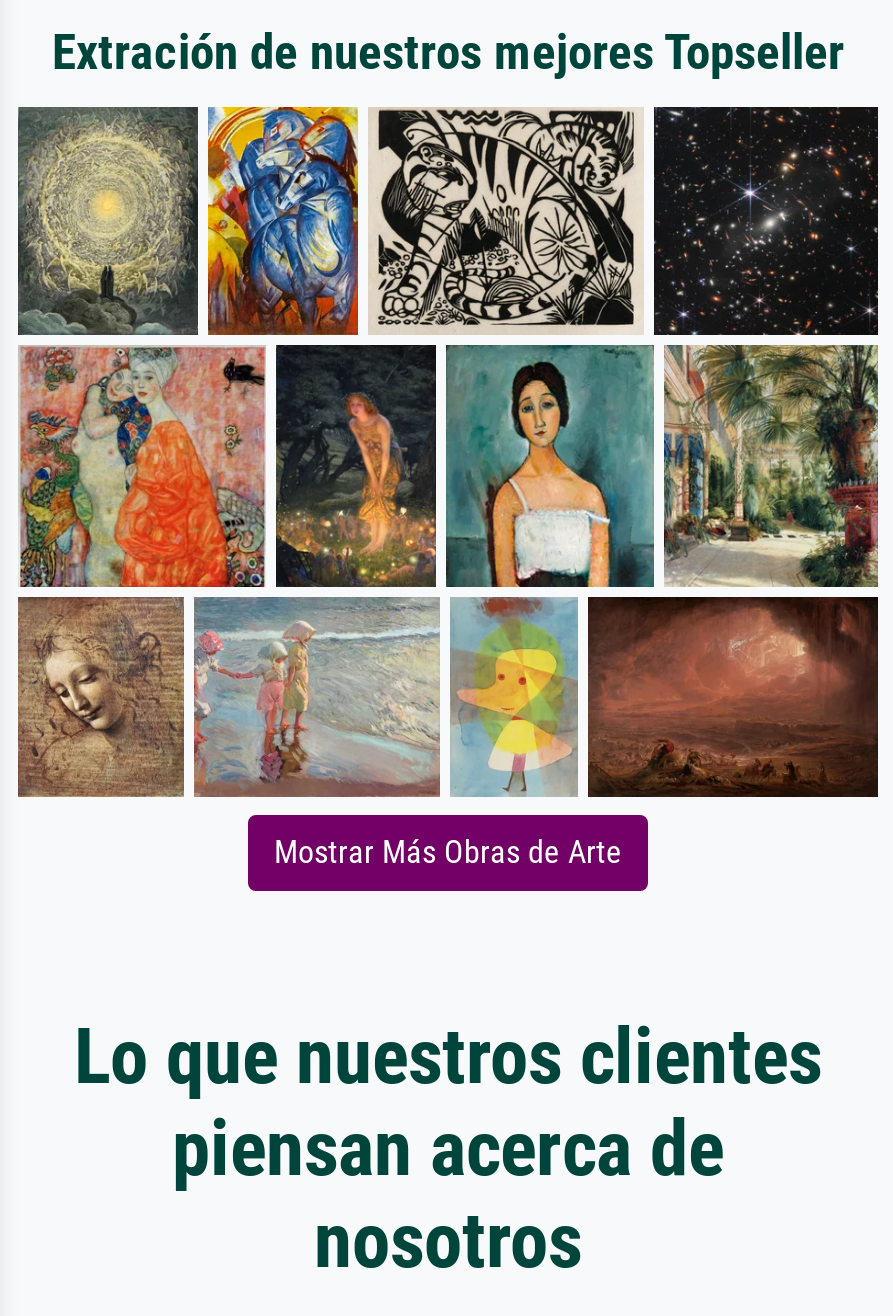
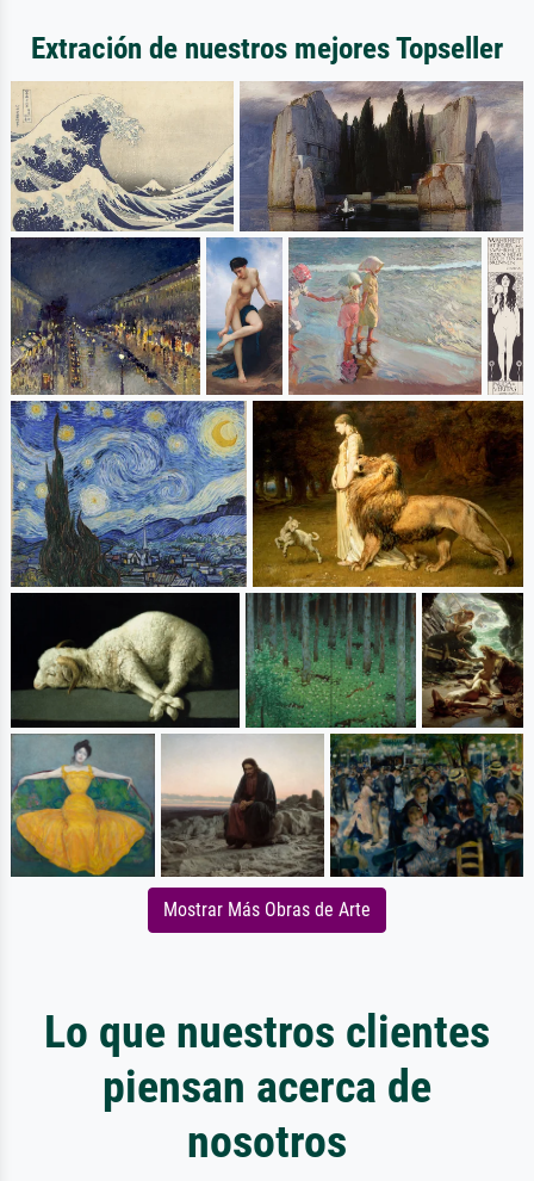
- [image]
+ [image]
